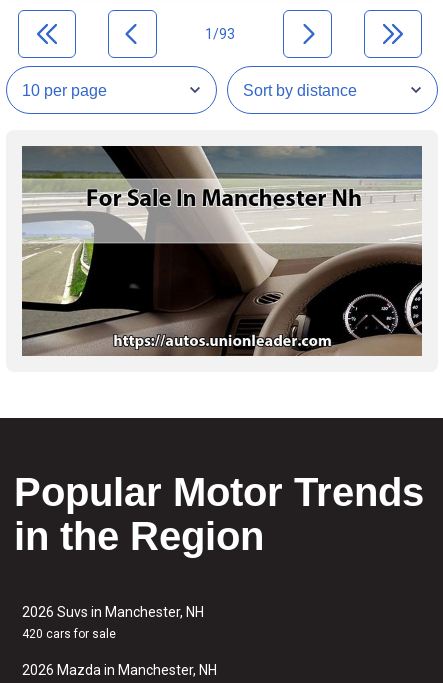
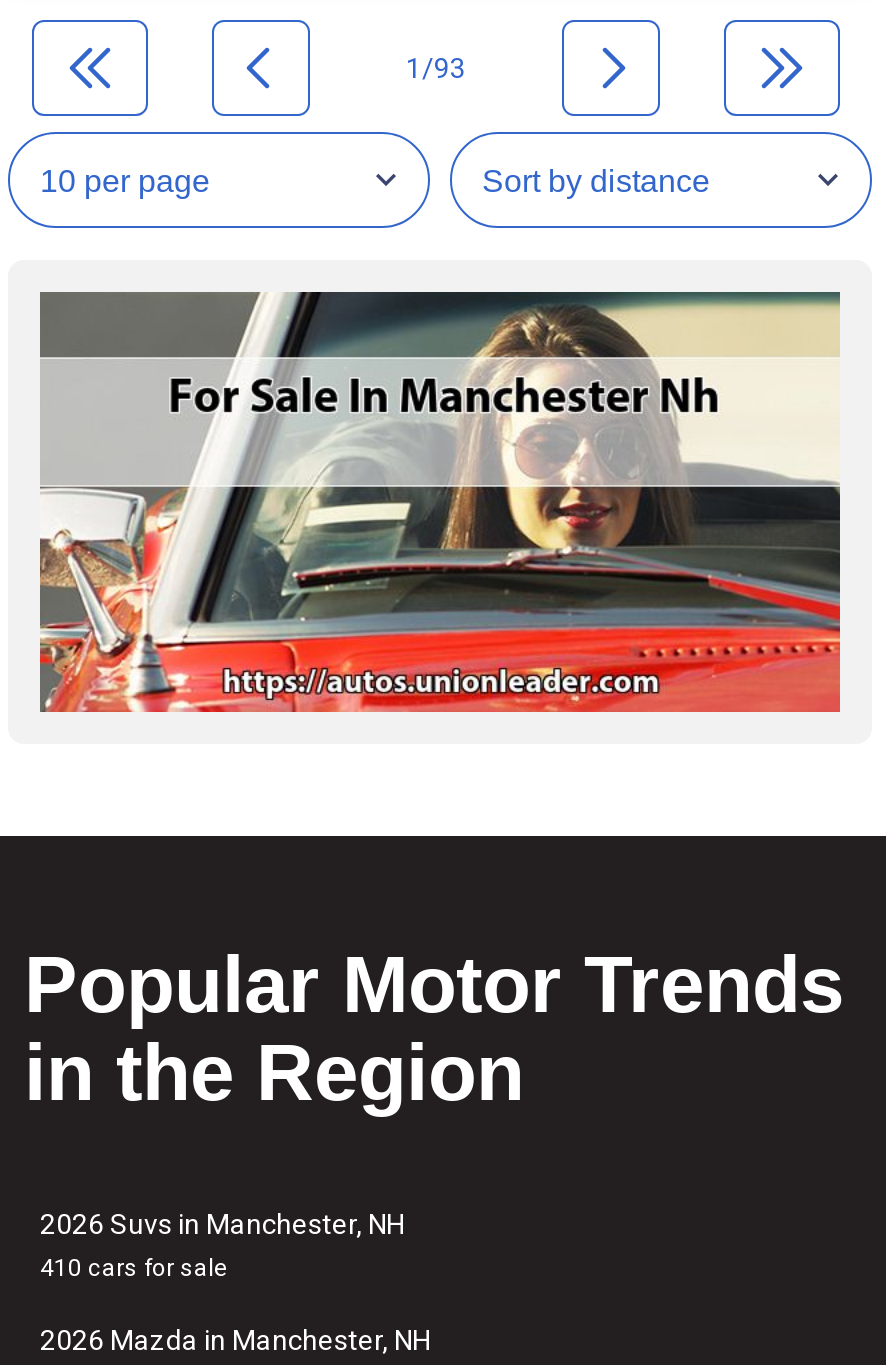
- [image]
+ [image]

- 420 cars for sale
+ 410 cars for sale
